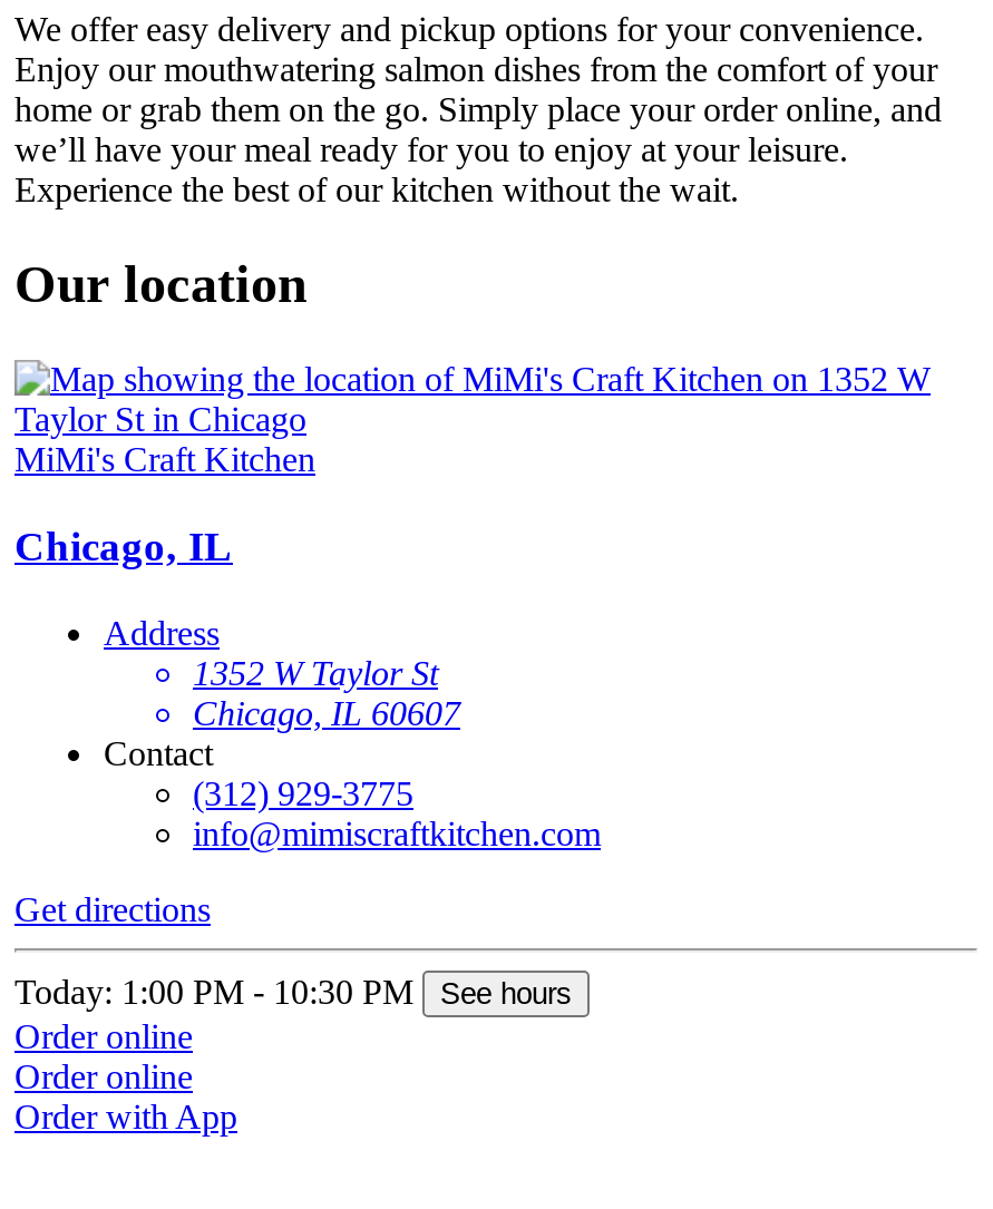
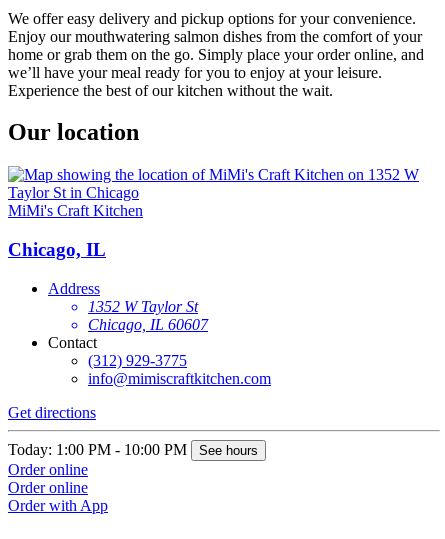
- Today: 1:00 PM - 10:30 PM See hours
+ Today: 1:00 PM - 10:00 PM See hours
